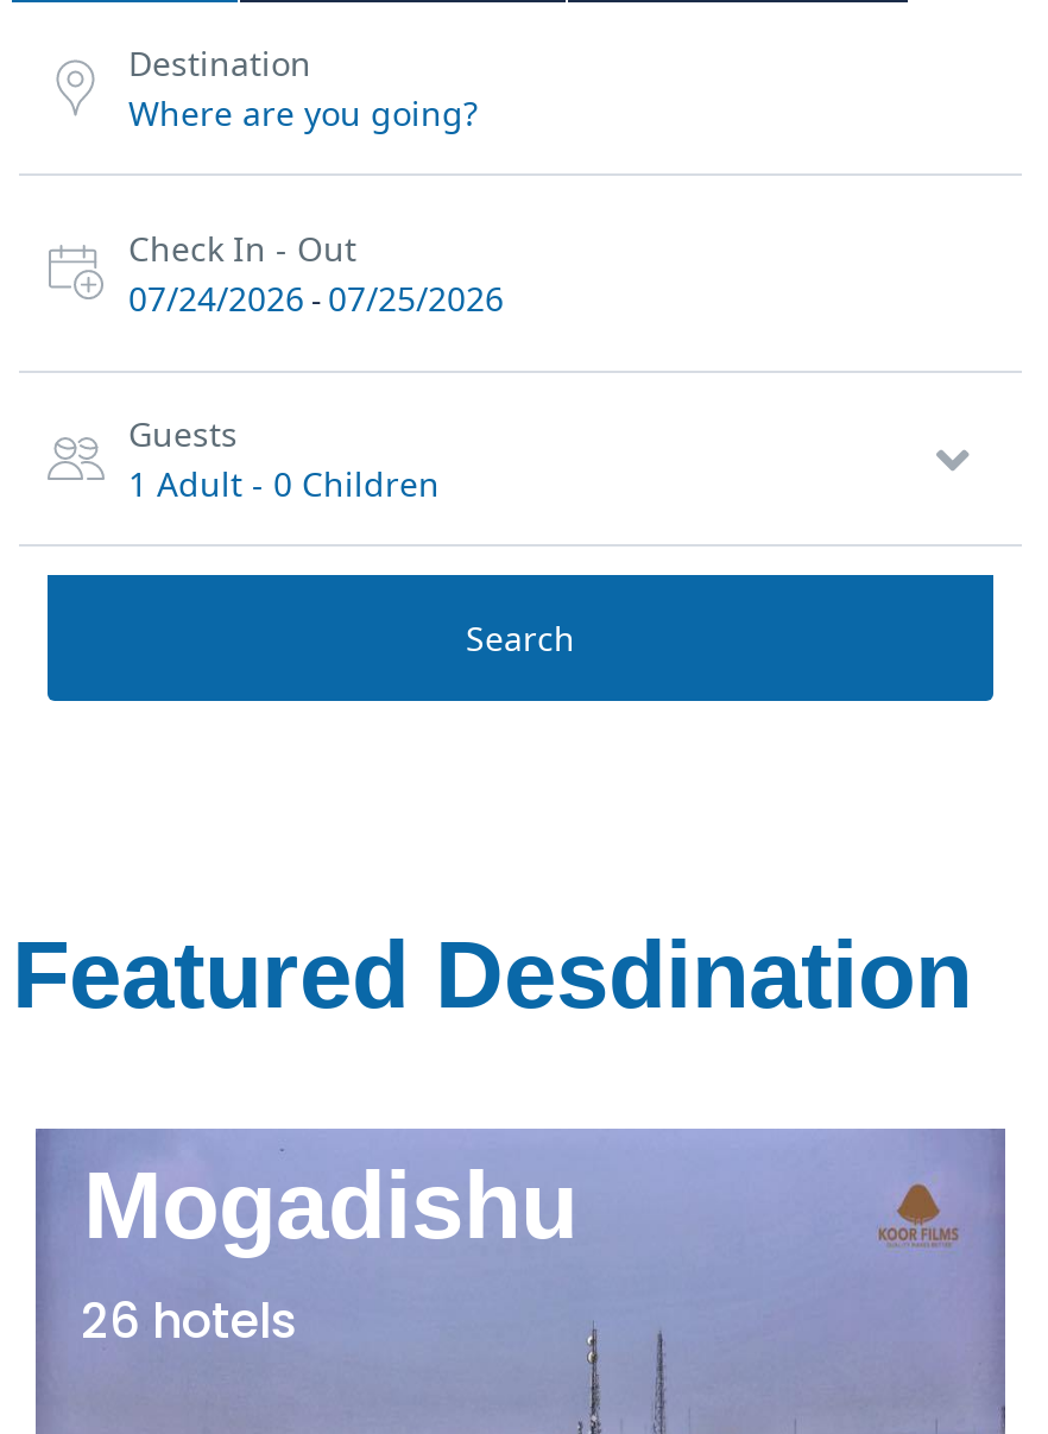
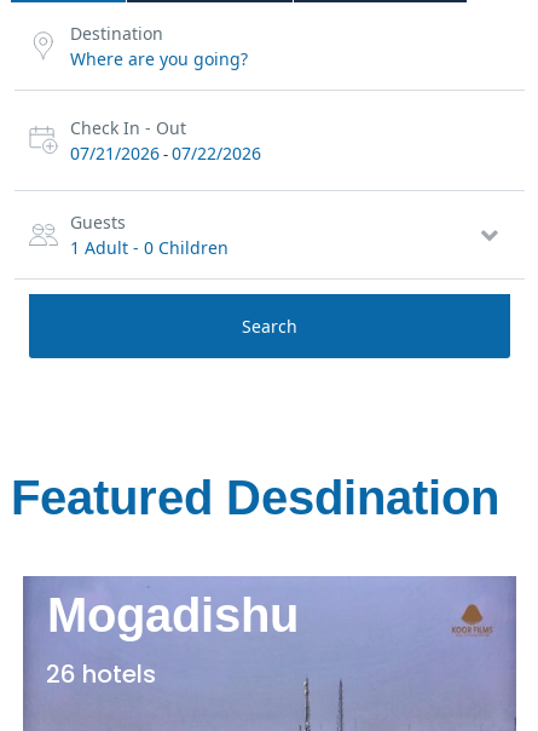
- 07/24/2026 - 07/25/2026
+ 07/21/2026 - 07/22/2026
